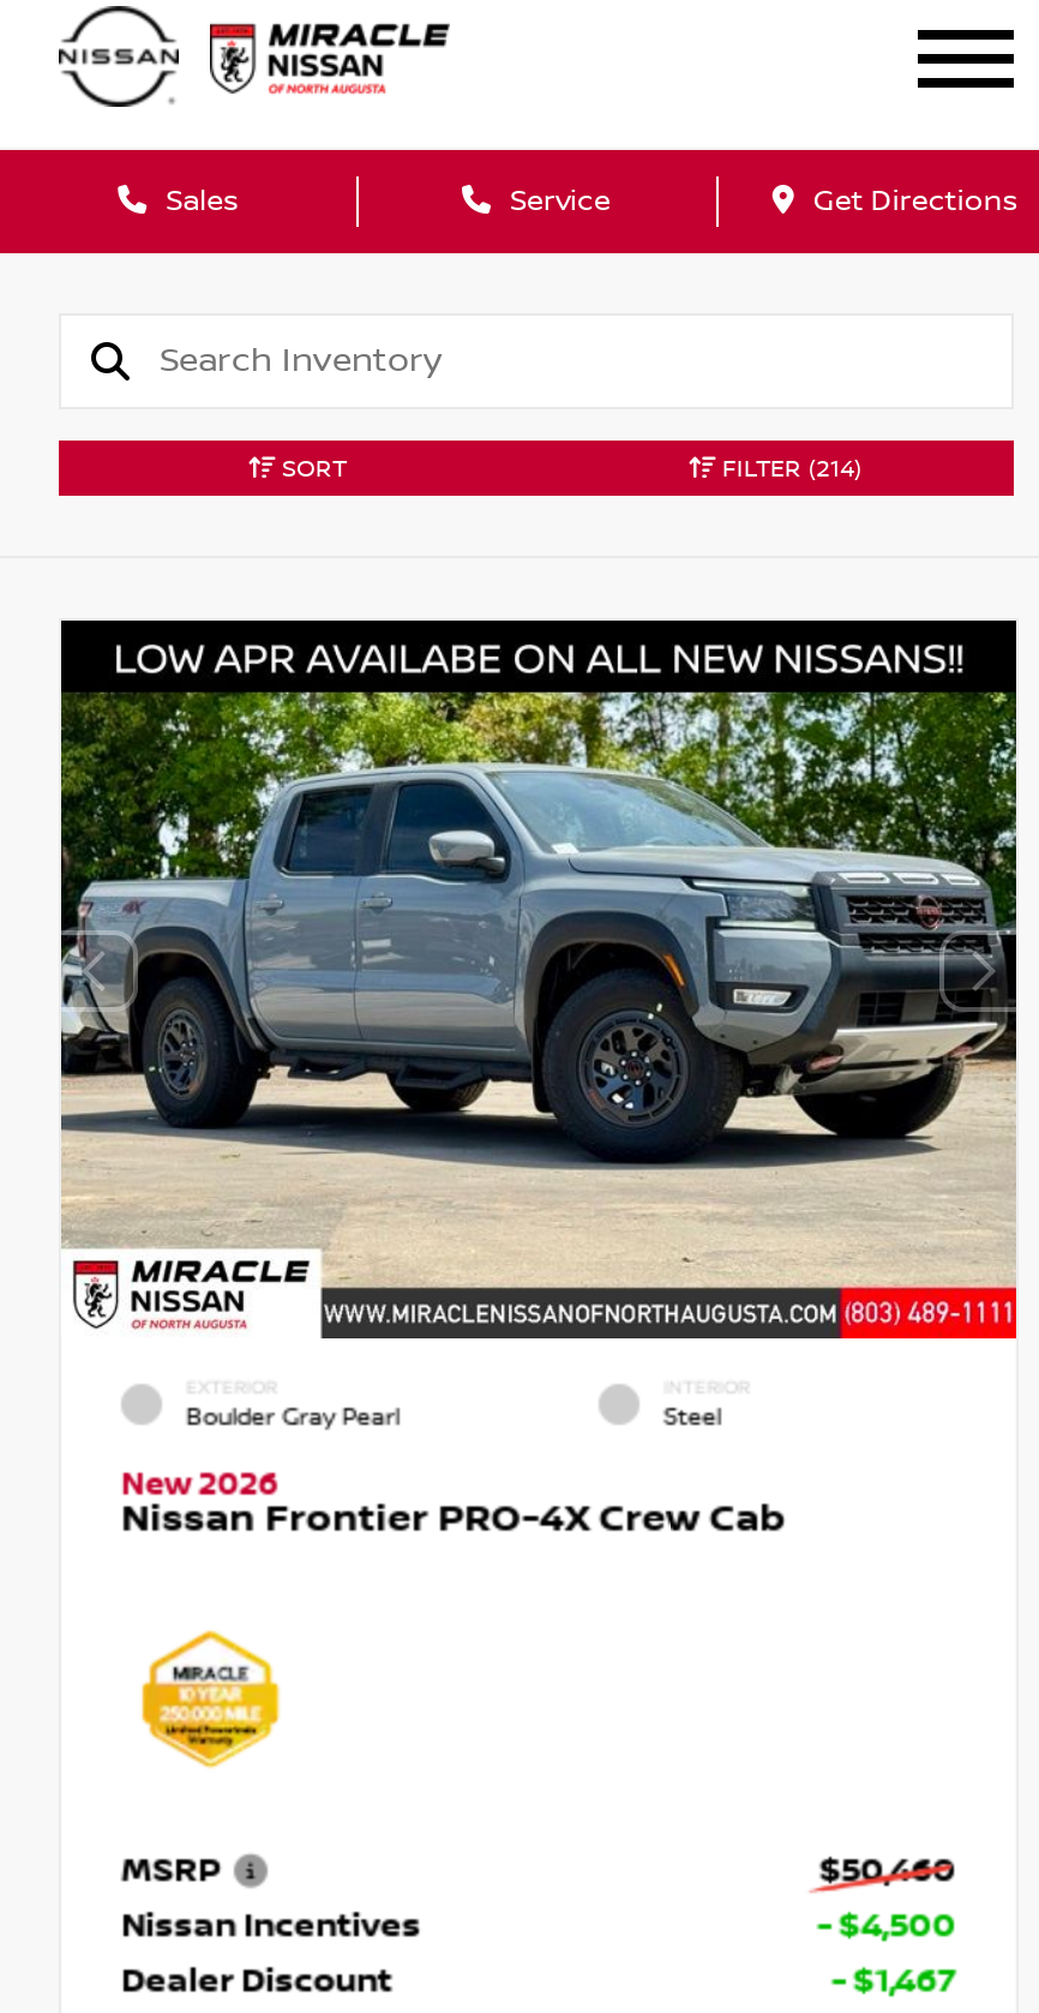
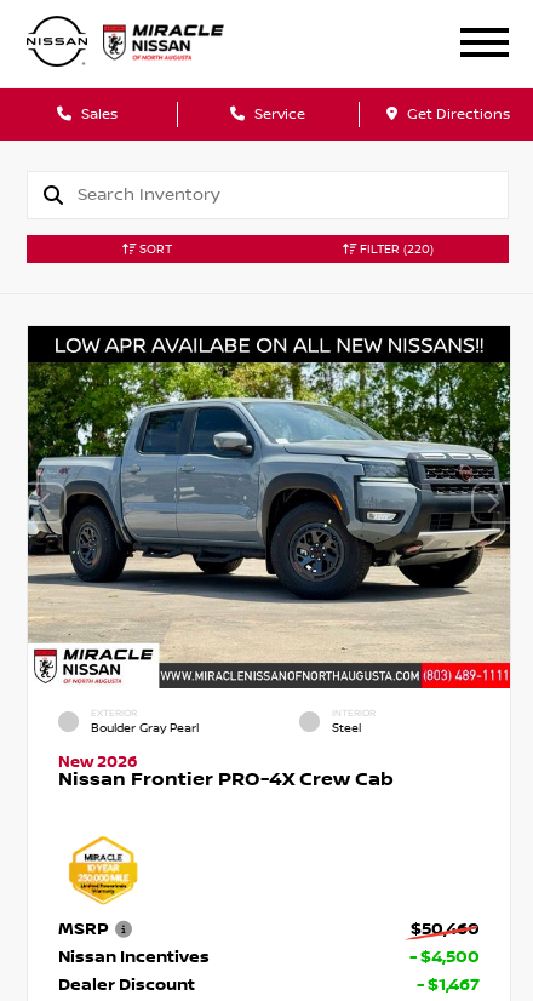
- FILTER (214)
+ FILTER (220)
